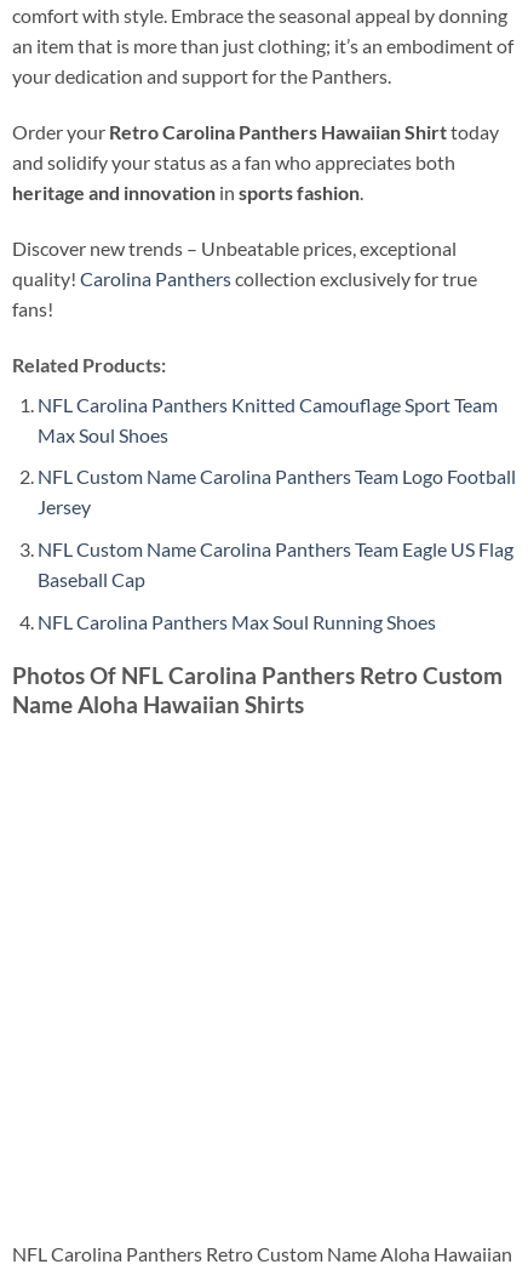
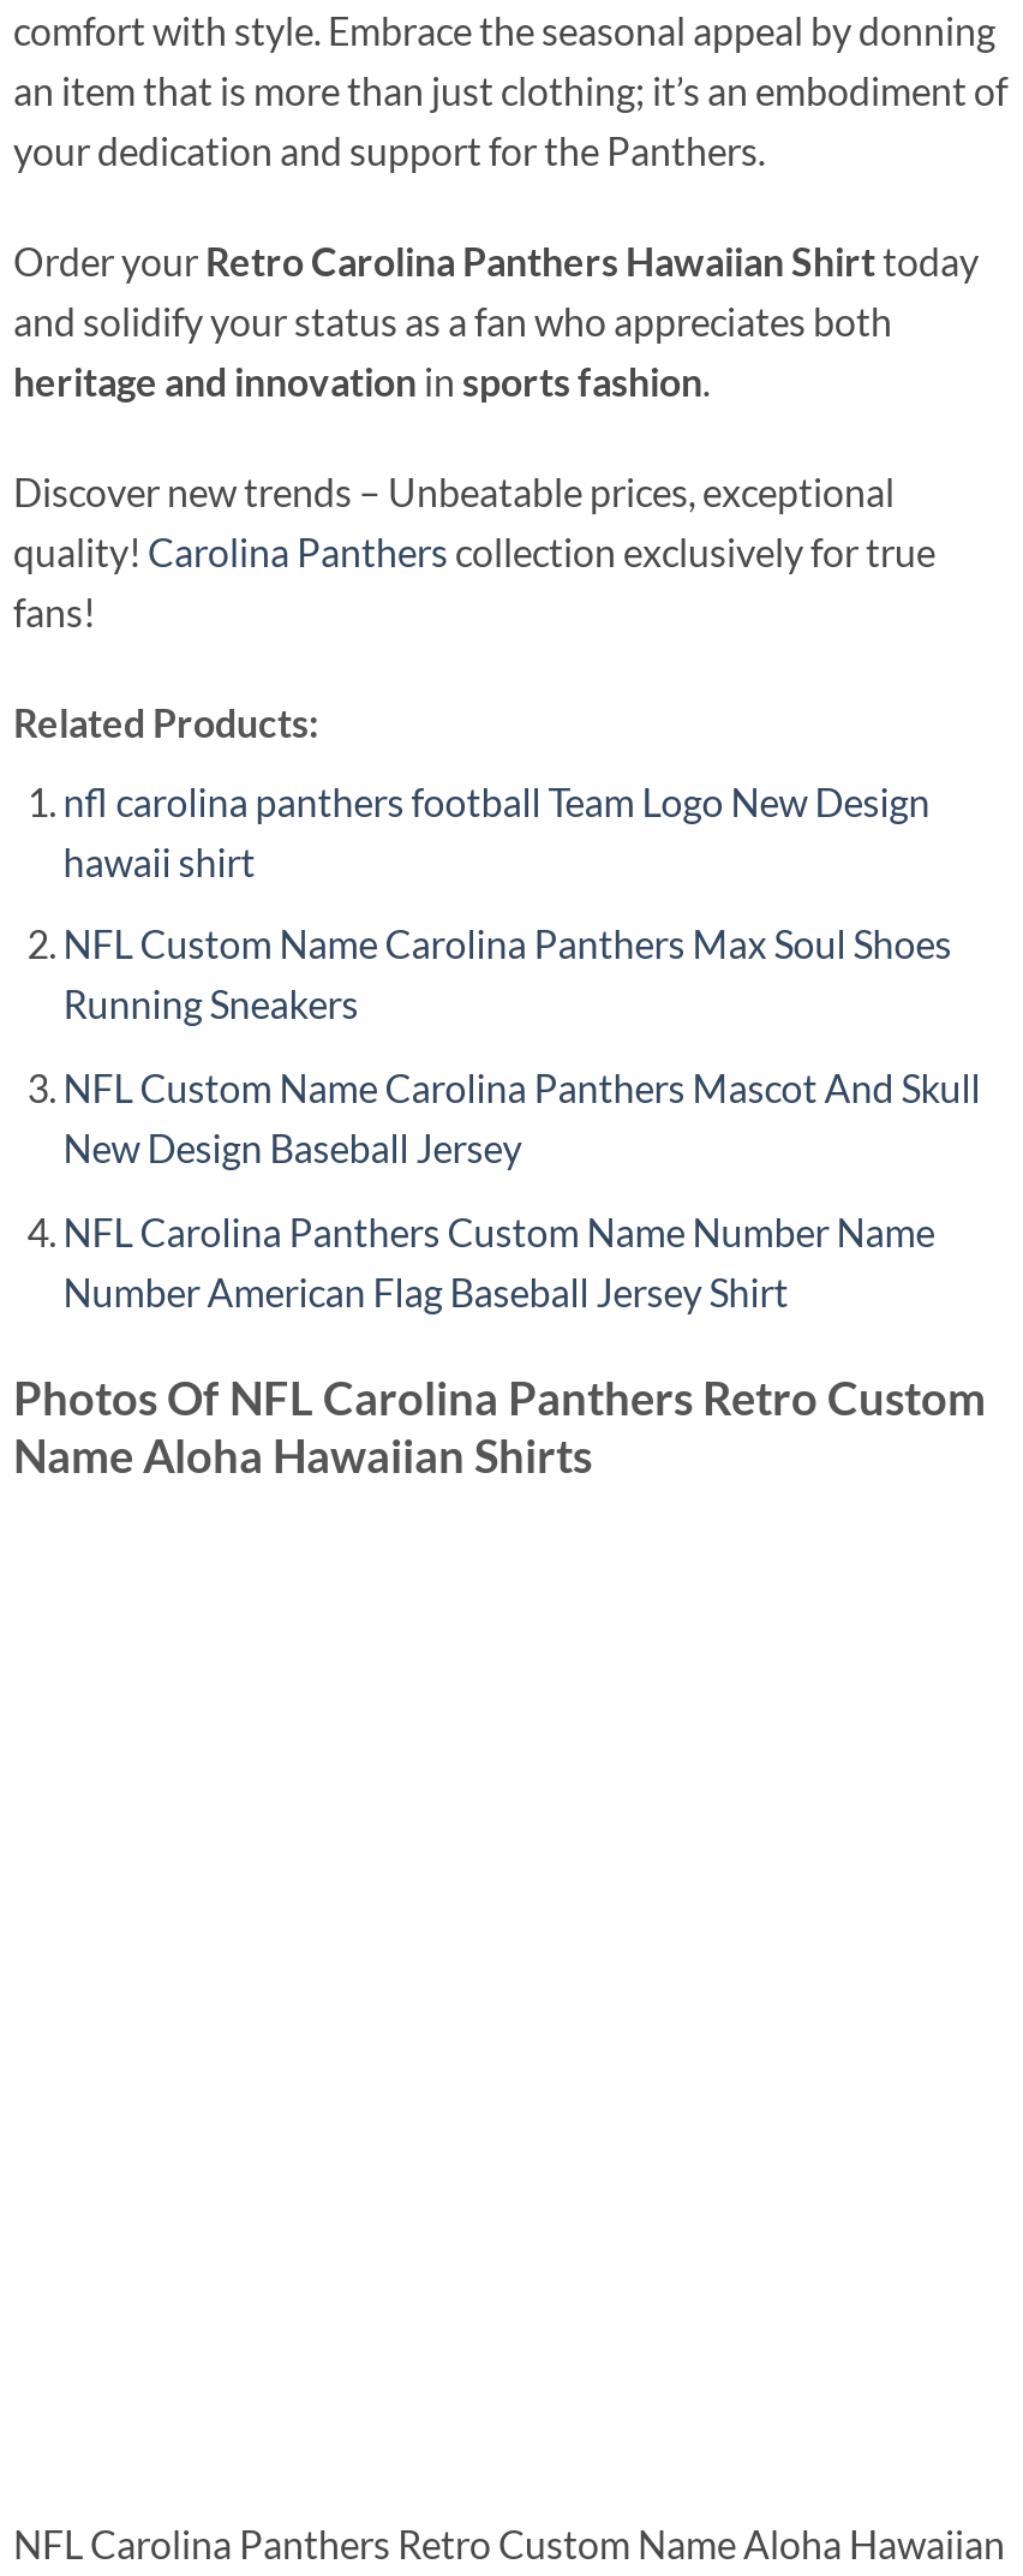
- NFL Carolina Panthers Knitted Camouflage Sport Team
- Max Soul Shoes
+ nfl carolina panthers football Team Logo New Design
+ hawaii shirt

- NFL Custom Name Carolina Panthers Team Logo Football
- Jersey
+ NFL Custom Name Carolina Panthers Max Soul Shoes
+ Running Sneakers

- NFL Custom Name Carolina Panthers Team Eagle US Flag
- Baseball Cap
+ NFL Custom Name Carolina Panthers Mascot And Skull
+ New Design Baseball Jersey

- NFL Carolina Panthers Max Soul Running Shoes
+ NFL Carolina Panthers Custom Name Number Name
+ Number American Flag Baseball Jersey Shirt
